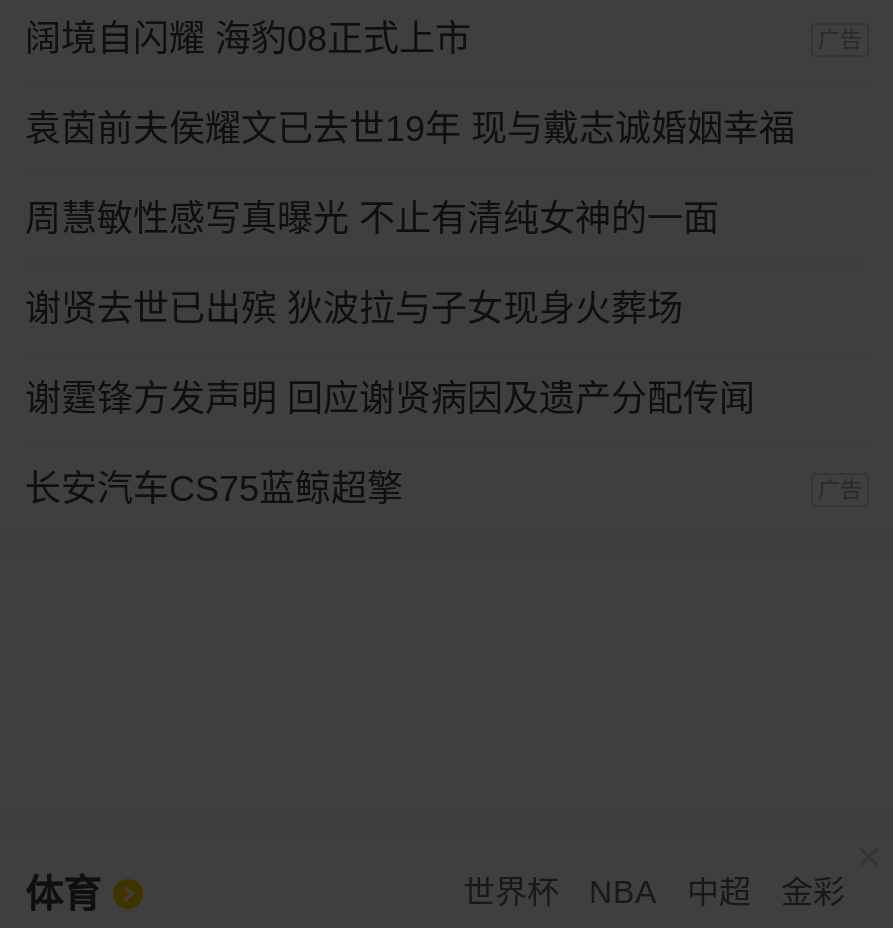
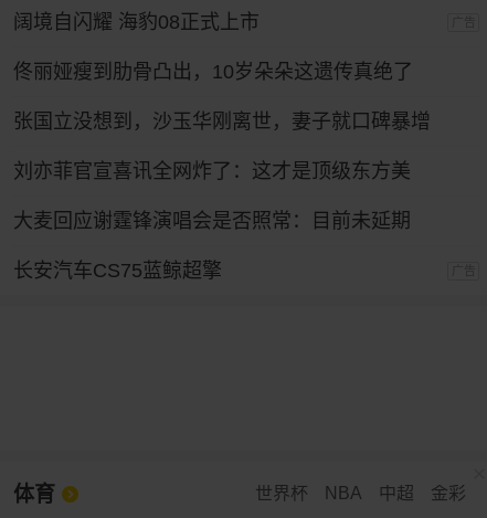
- 袁茵前夫侯耀文已去世19年 现与戴志诚婚姻幸福
+ 佟丽娅瘦到肋骨凸出，10岁朵朵这遗传真绝了

- 周慧敏性感写真曝光 不止有清纯女神的一面
+ 张国立没想到，沙玉华刚离世，妻子就口碑暴增

- 谢贤去世已出殡 狄波拉与子女现身火葬场
+ 刘亦菲官宣喜讯全网炸了：这才是顶级东方美

- 谢霆锋方发声明 回应谢贤病因及遗产分配传闻
+ 大麦回应谢霆锋演唱会是否照常：目前未延期
